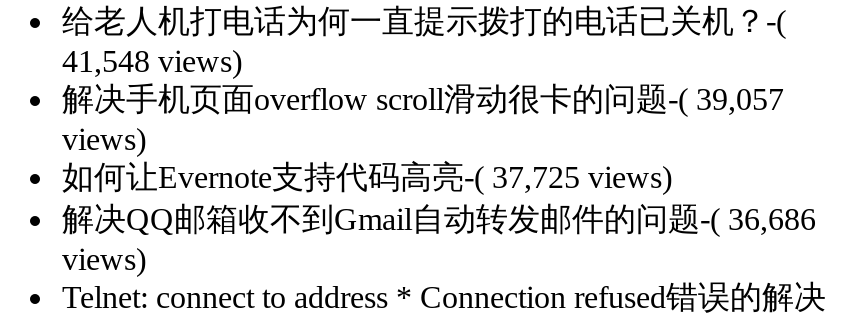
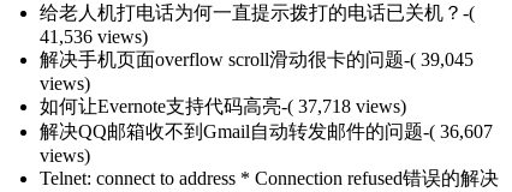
- 41,548 views)
+ 41,536 views)

- 解决手机页面overflow scroll滑动很卡的问题-( 39,057
+ 解决手机页面overflow scroll滑动很卡的问题-( 39,045

- 如何让Evernote支持代码高亮-( 37,725 views)
+ 如何让Evernote支持代码高亮-( 37,718 views)

- 解决QQ邮箱收不到Gmail自动转发邮件的问题-( 36,686
+ 解决QQ邮箱收不到Gmail自动转发邮件的问题-( 36,607
